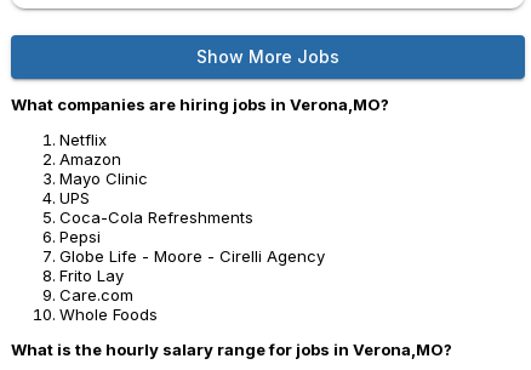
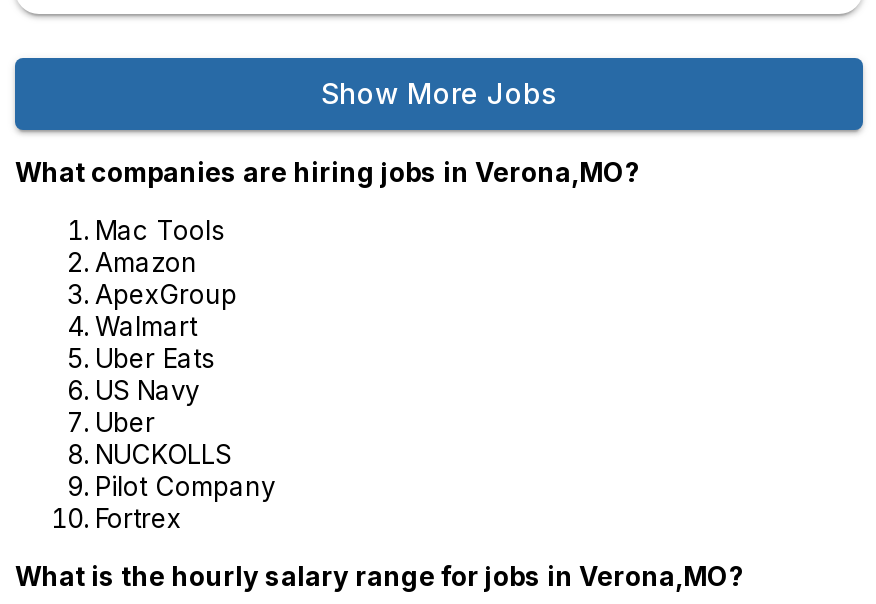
- Netflix
+ Mac Tools

- Mayo Clinic
- UPS
- Coca-Cola Refreshments
- Pepsi
- Globe Life - Moore - Cirelli Agency
- Frito Lay
- Care.com
- Whole Foods
+ ApexGroup
+ Walmart
+ Uber Eats
+ US Navy
+ Uber
+ NUCKOLLS
+ Pilot Company
+ Fortrex
